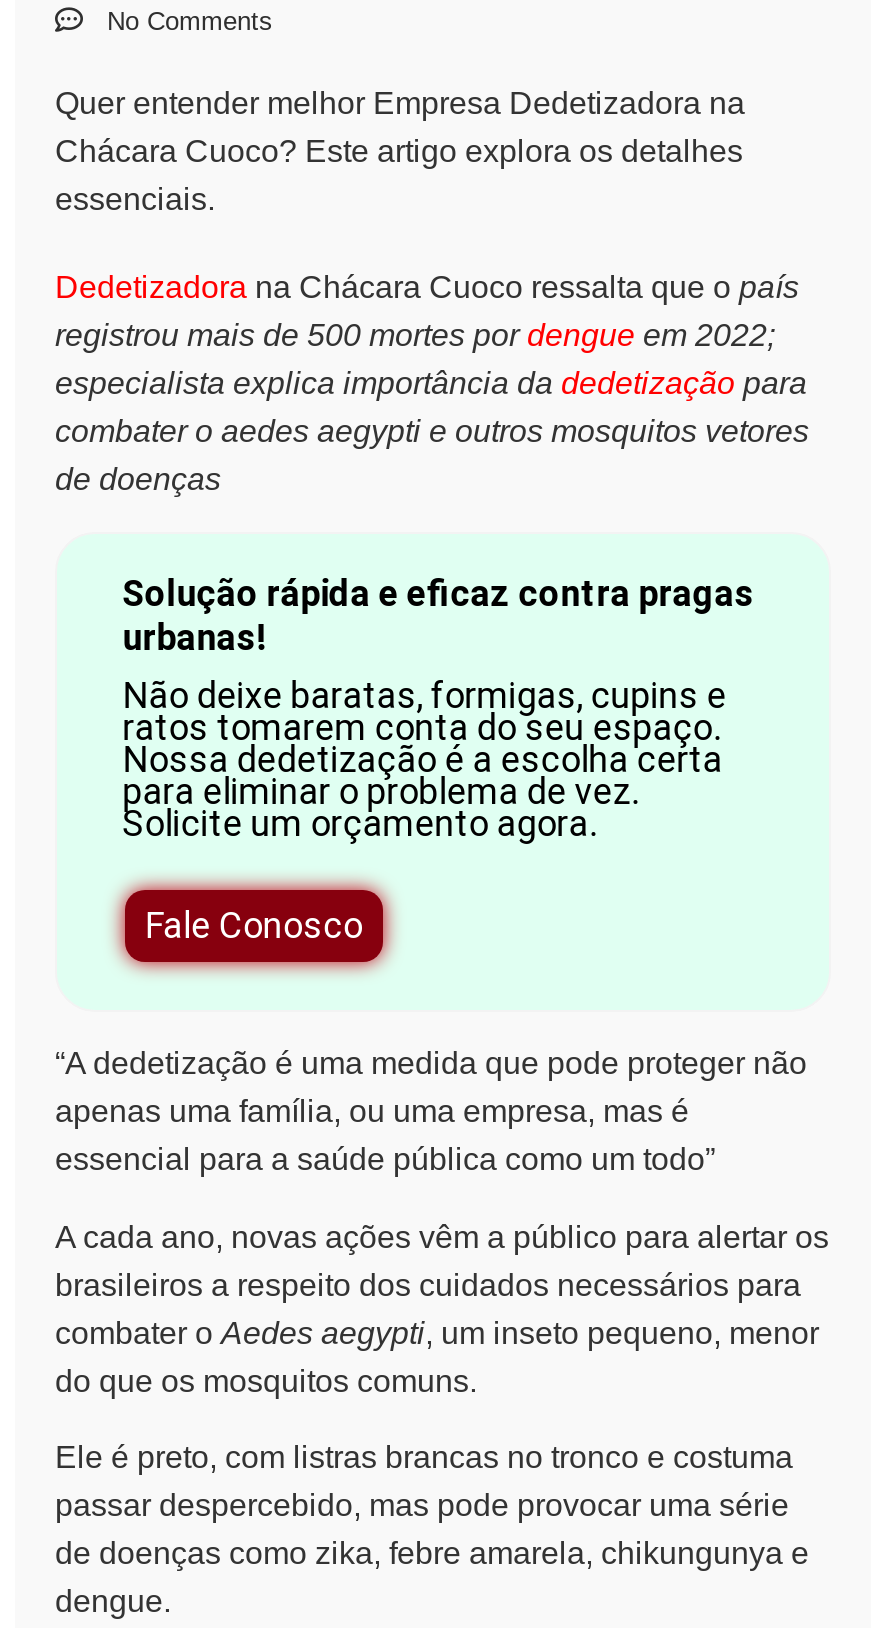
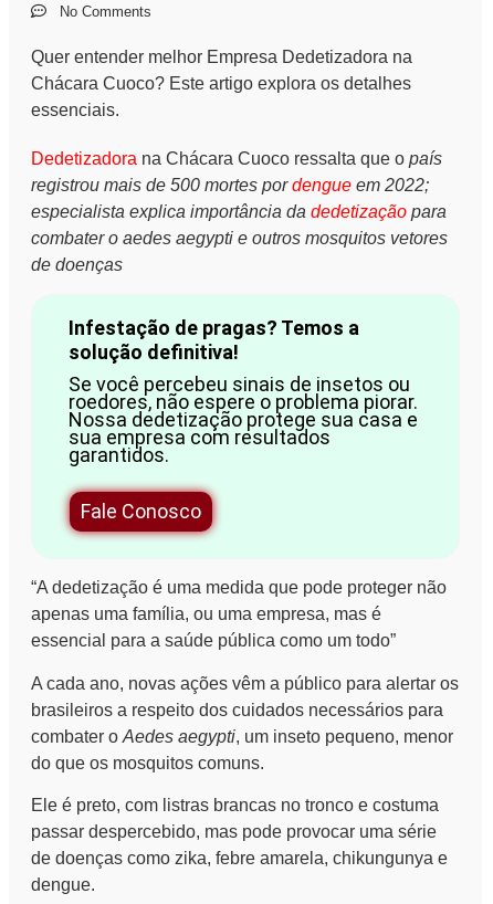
- Solução rápida e eficaz contra pragas
- urbanas!
- Não deixe baratas, formigas, cupins e
- ratos tomarem conta do seu espaço.
- Nossa dedetização é a escolha certa
- para eliminar o problema de vez.
- Solicite um orçamento agora.
+ Infestação de pragas? Temos a
+ solução definitiva!
+ Se você percebeu sinais de insetos ou
+ roedores, não espere o problema piorar.
+ Nossa dedetização protege sua casa e
+ sua empresa com resultados
+ garantidos.
